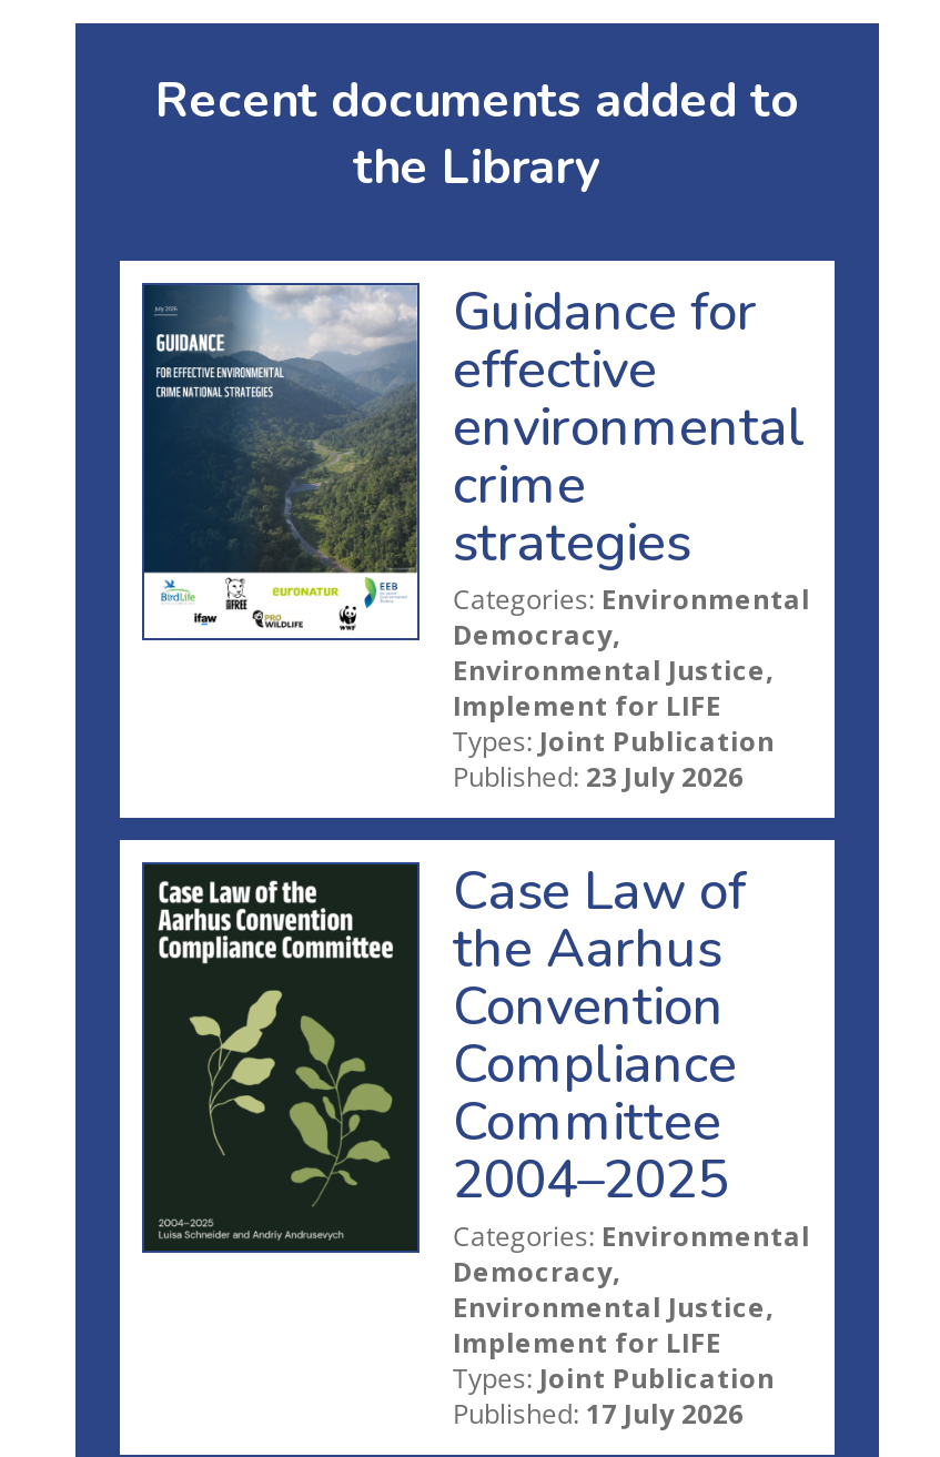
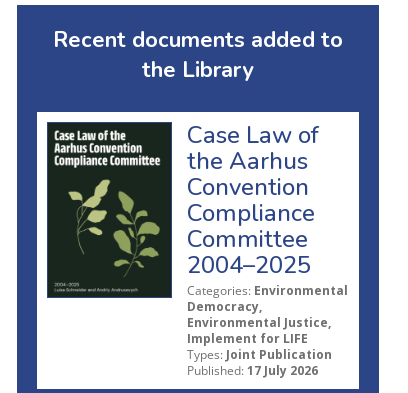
- [image]
- Guidance for
- effective
- environmental
- crime
- strategies
- Categories: Environmental
- Democracy,
- Environmental Justice,
- Implement for LIFE
- Types: Joint Publication
- Published: 23 July 2026
